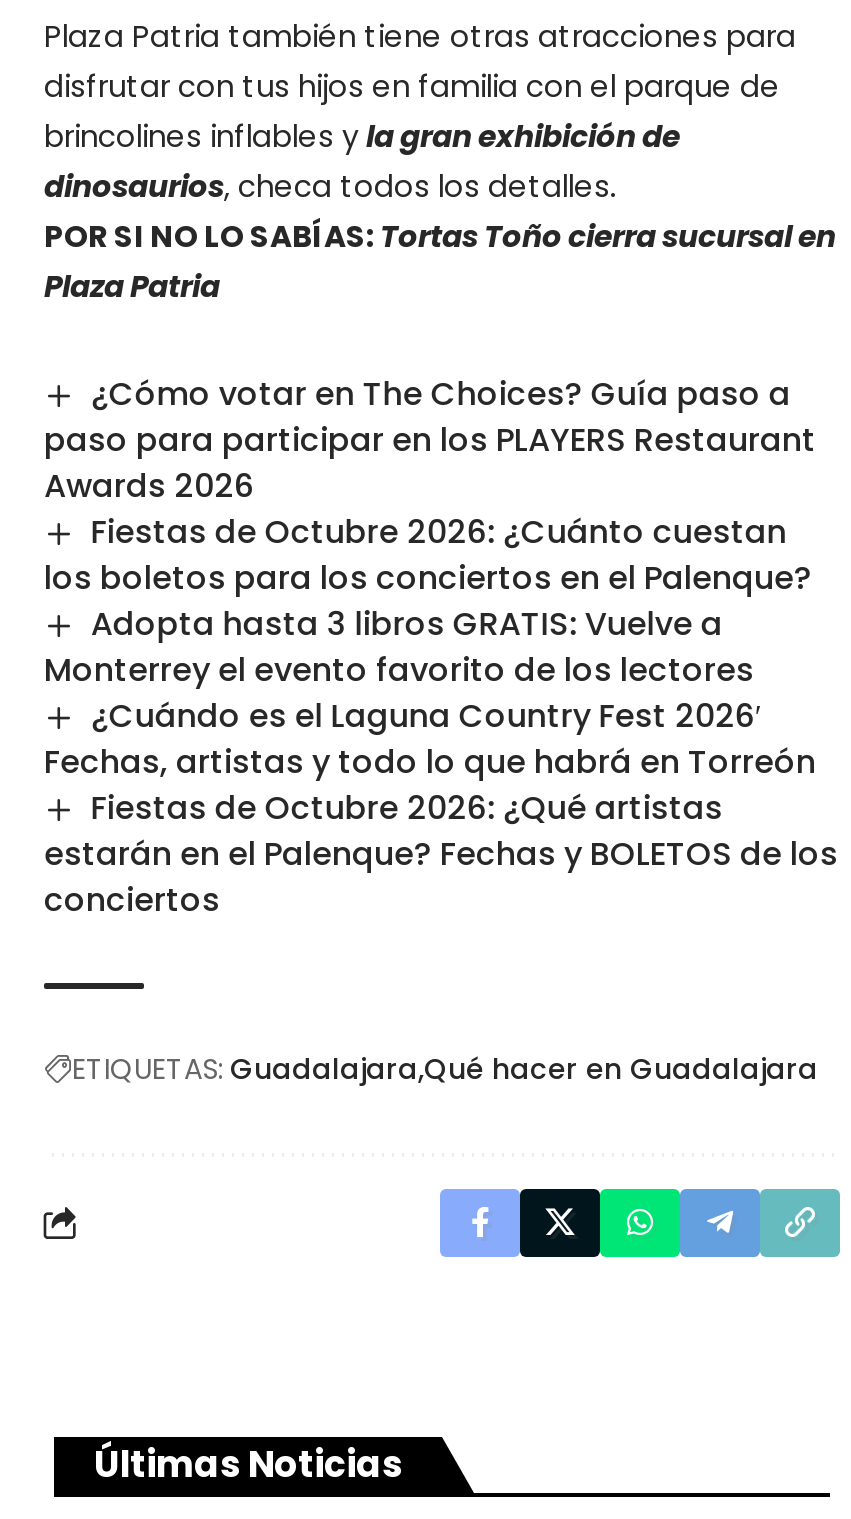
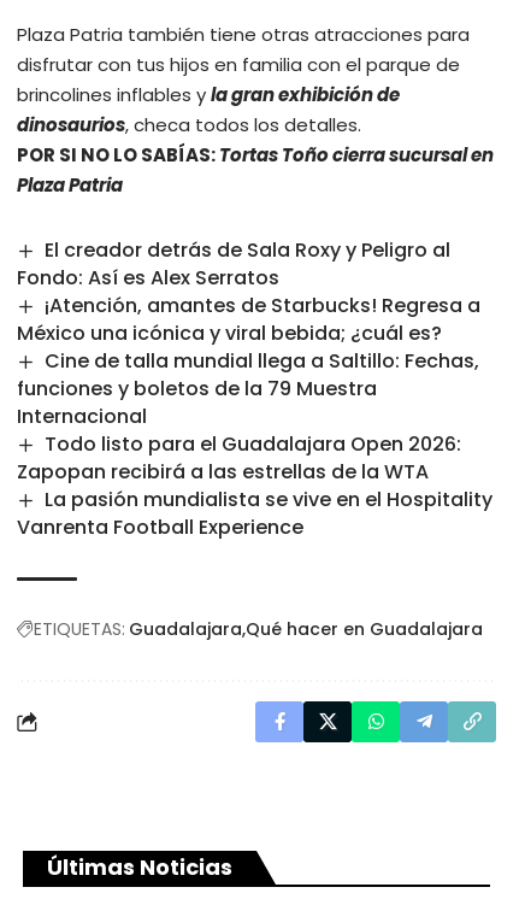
- ¿Cómo votar en The Choices? Guía paso a
- paso para participar en los PLAYERS Restaurant
- Awards 2026
- Fiestas de Octubre 2026: ¿Cuánto cuestan
- los boletos para los conciertos en el Palenque?
- Adopta hasta 3 libros GRATIS: Vuelve a
- Monterrey el evento favorito de los lectores
- ¿Cuándo es el Laguna Country Fest 2026′
- Fechas, artistas y todo lo que habrá en Torreón
- Fiestas de Octubre 2026: ¿Qué artistas
- estarán en el Palenque? Fechas y BOLETOS de los
- conciertos
+ El creador detrás de Sala Roxy y Peligro al
+ Fondo: Así es Alex Serratos
+ ¡Atención, amantes de Starbucks! Regresa a
+ México una icónica y viral bebida; ¿cuál es?
+ Cine de talla mundial llega a Saltillo: Fechas,
+ funciones y boletos de la 79 Muestra
+ Internacional
+ Todo listo para el Guadalajara Open 2026:
+ Zapopan recibirá a las estrellas de la WTA
+ La pasión mundialista se vive en el Hospitality
+ Vanrenta Football Experience
